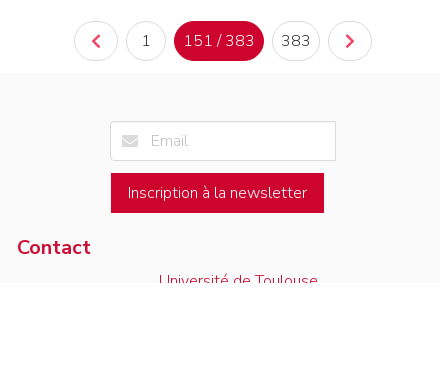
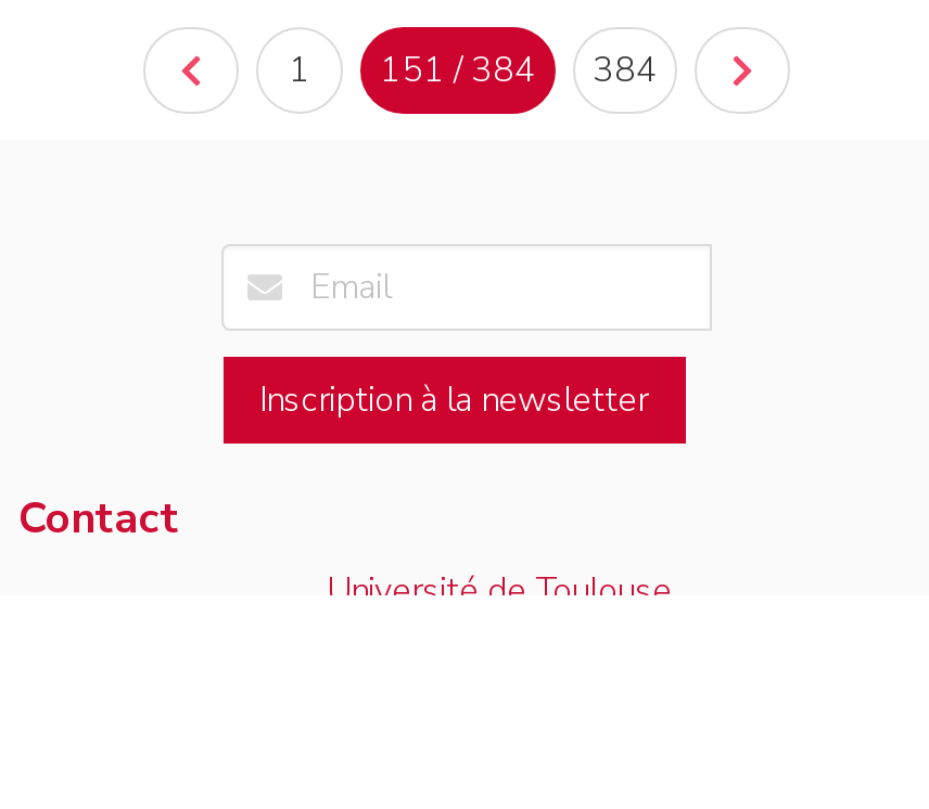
- 151 / 383
+ 151 / 384

- 383
+ 384
